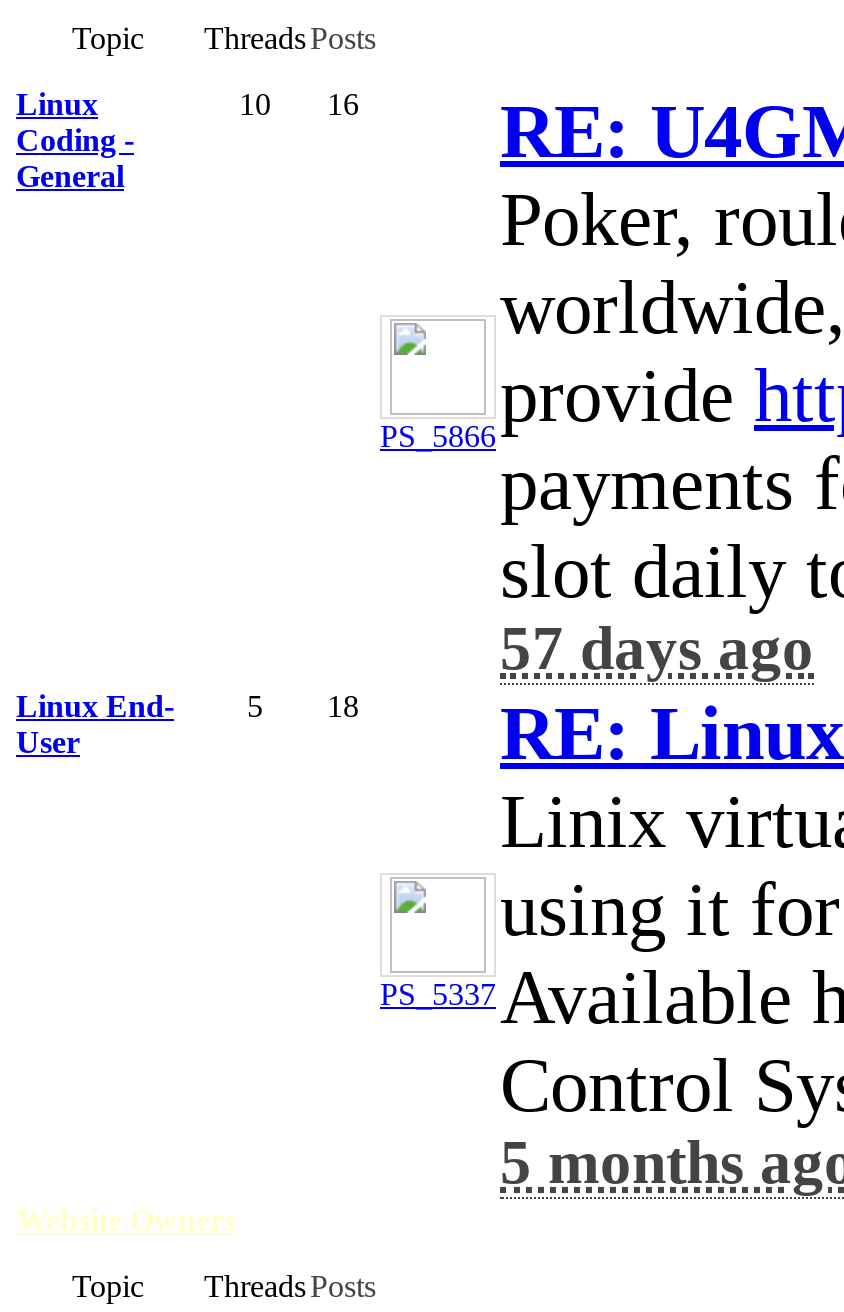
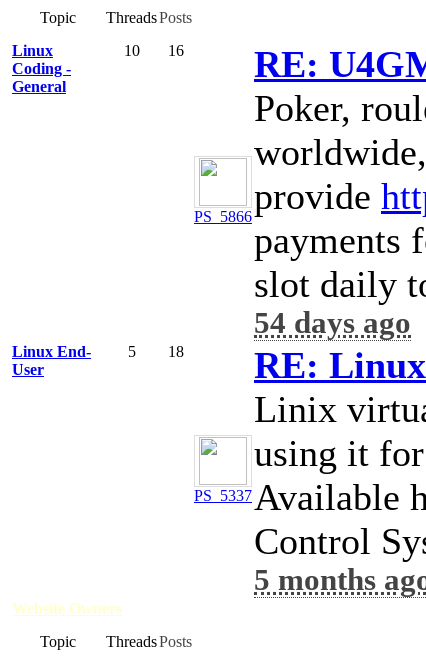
- 57 days ago
+ 54 days ago
